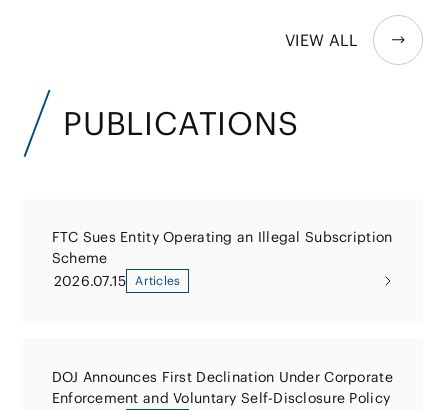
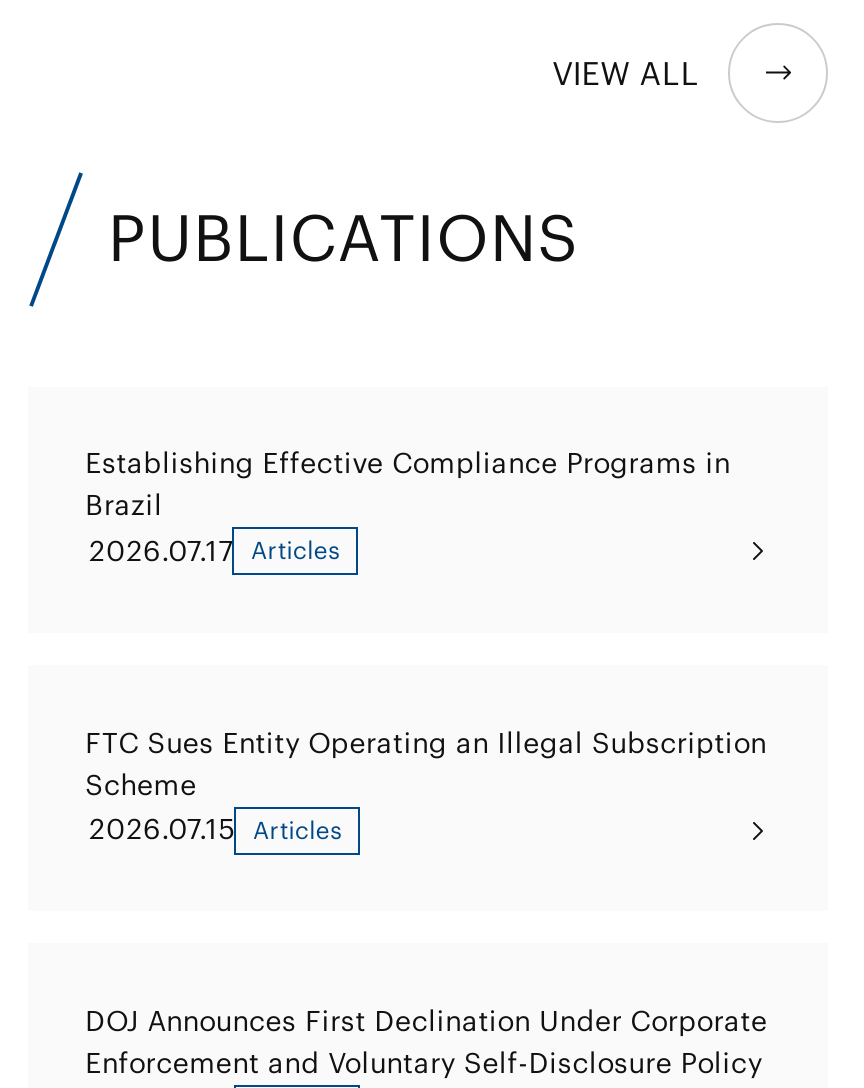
+ Establishing Effective Compliance Programs in
+ Brazil
+ 2026.07.17 Articles
